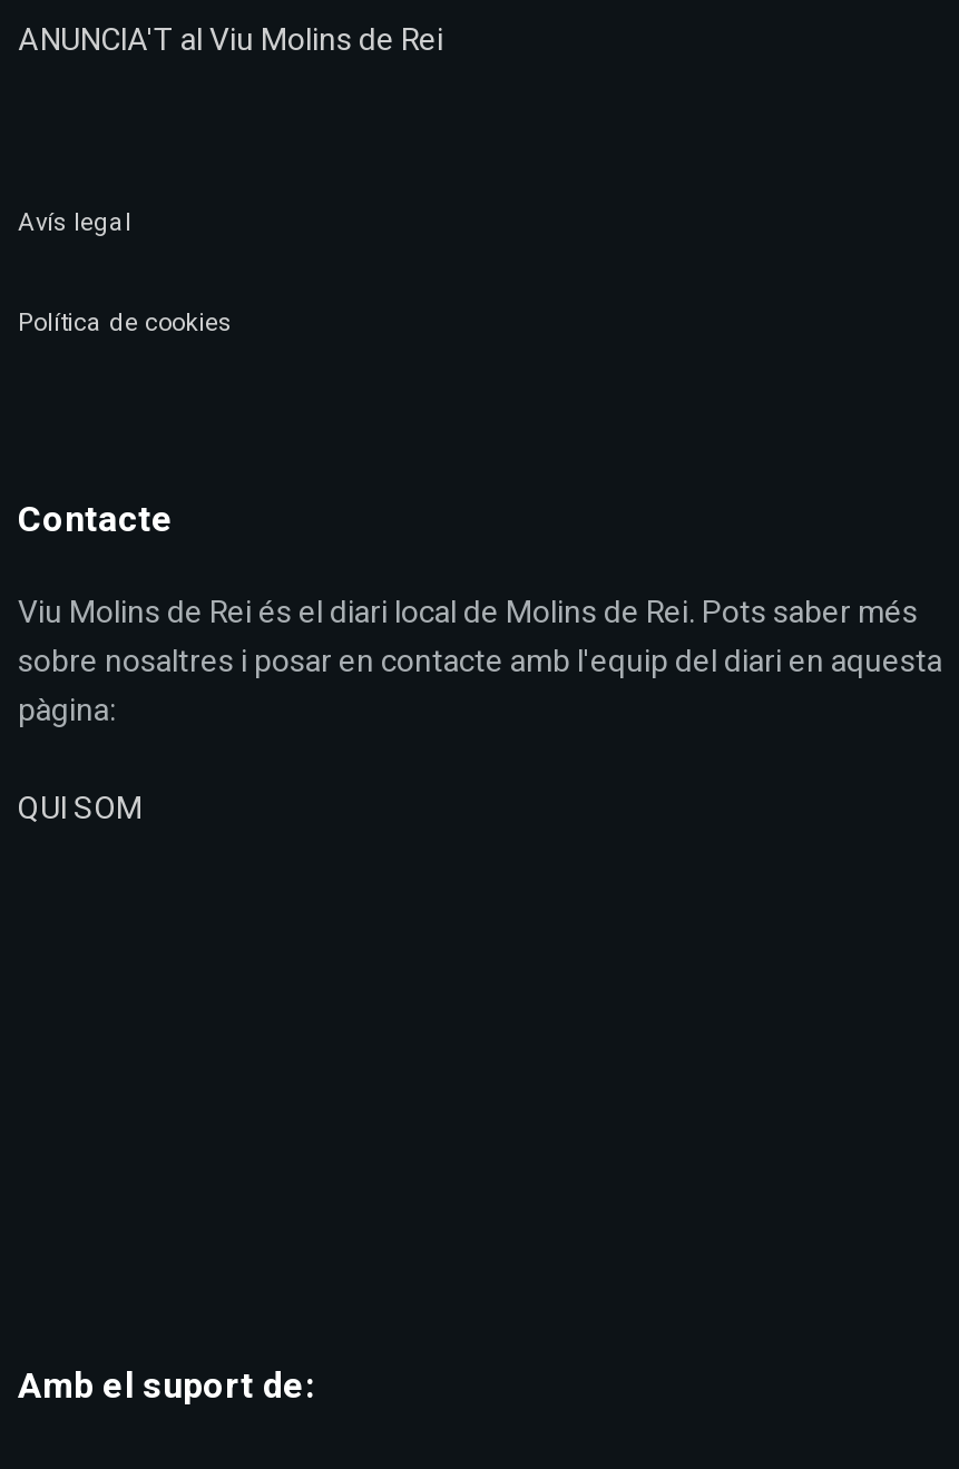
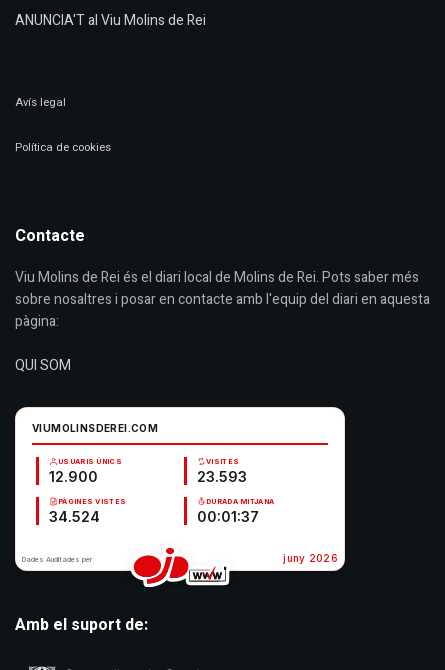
+ [image]
